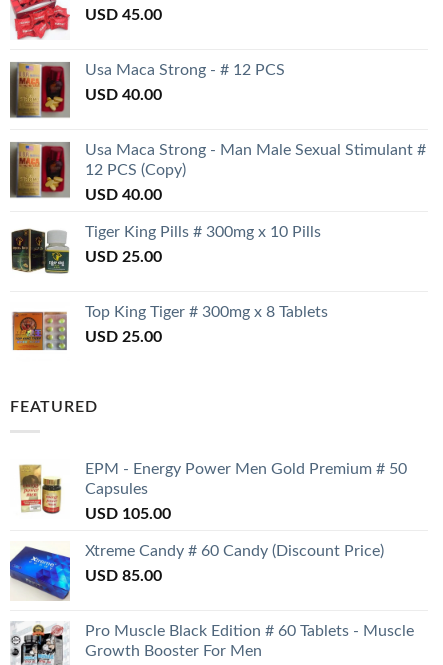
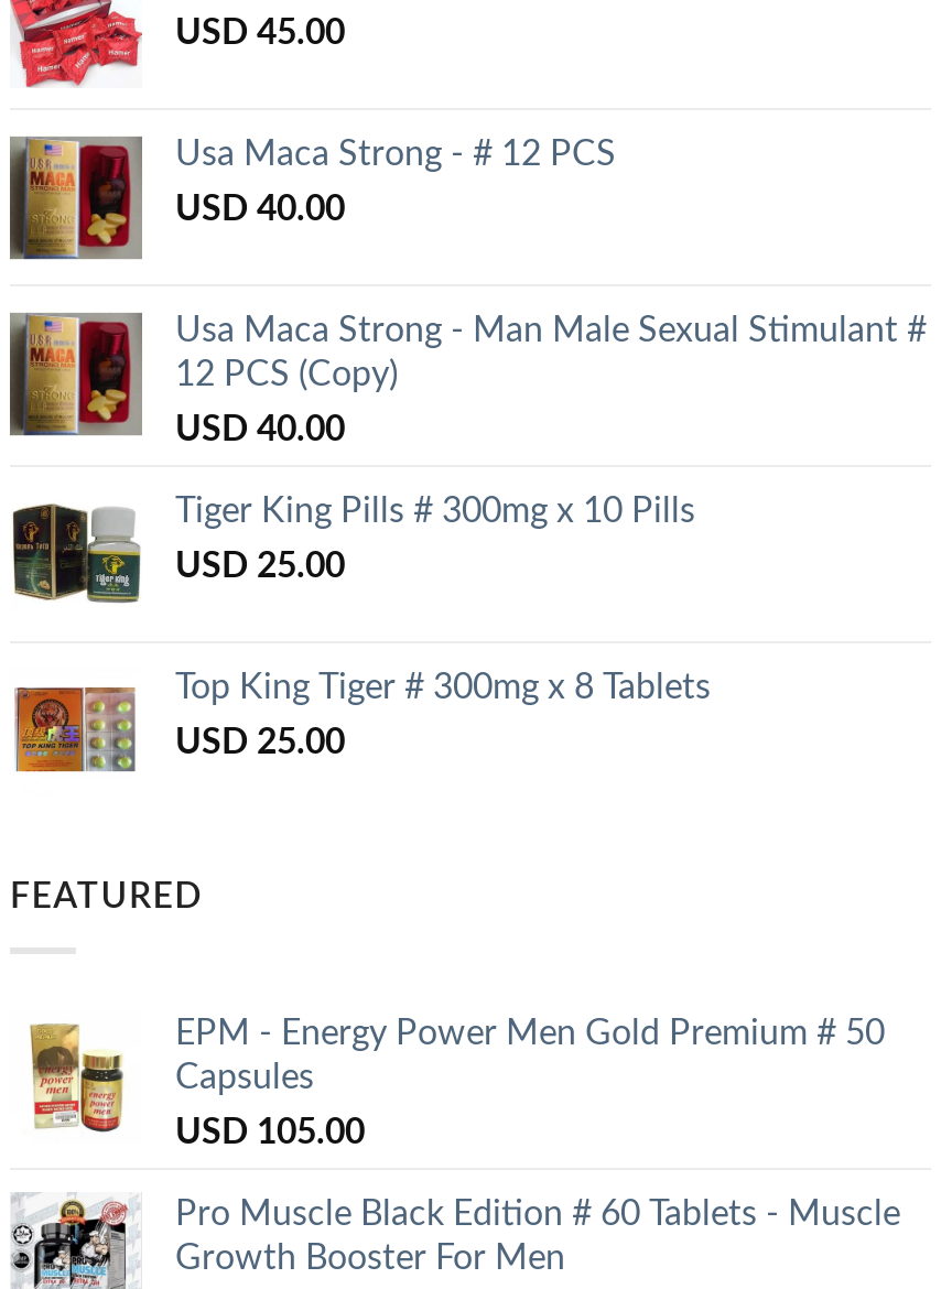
- [image]
- Xtreme Candy # 60 Candy (Discount Price)
- USD 85.00
